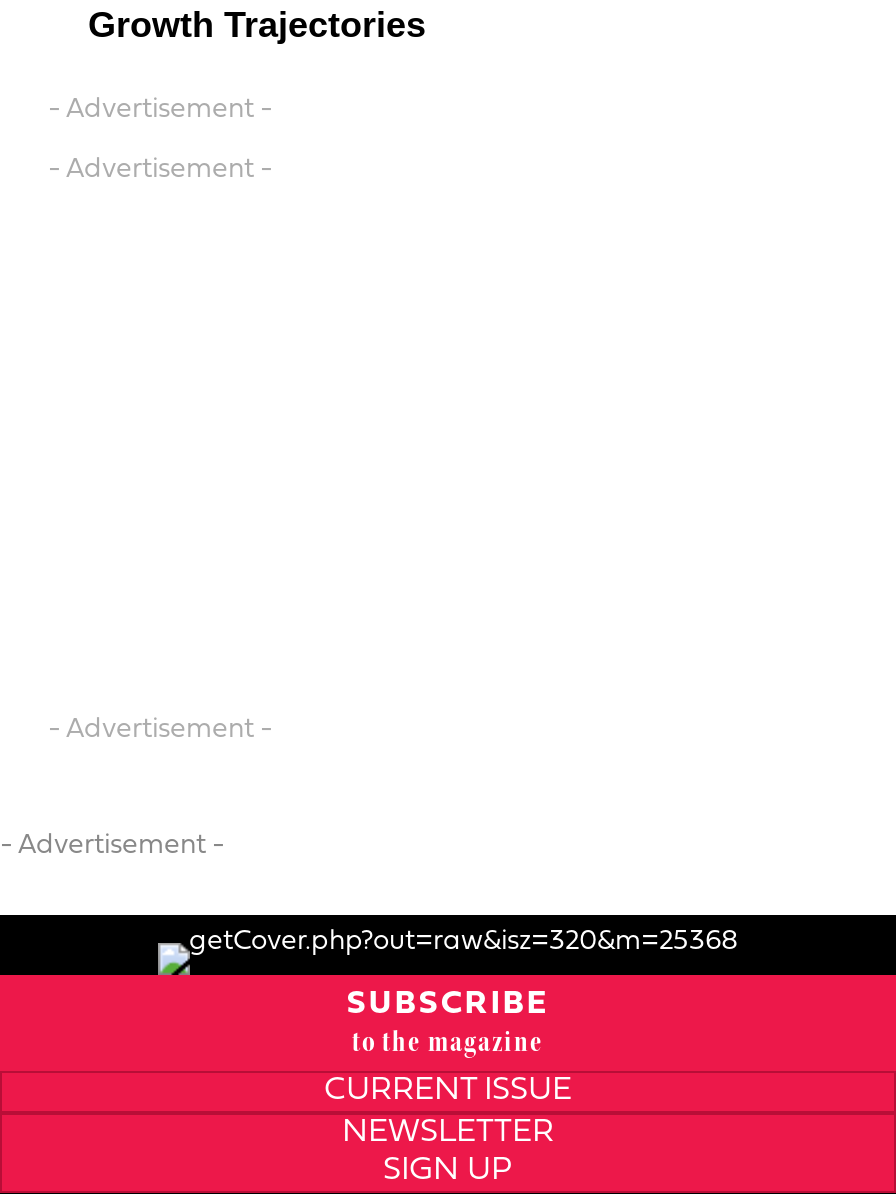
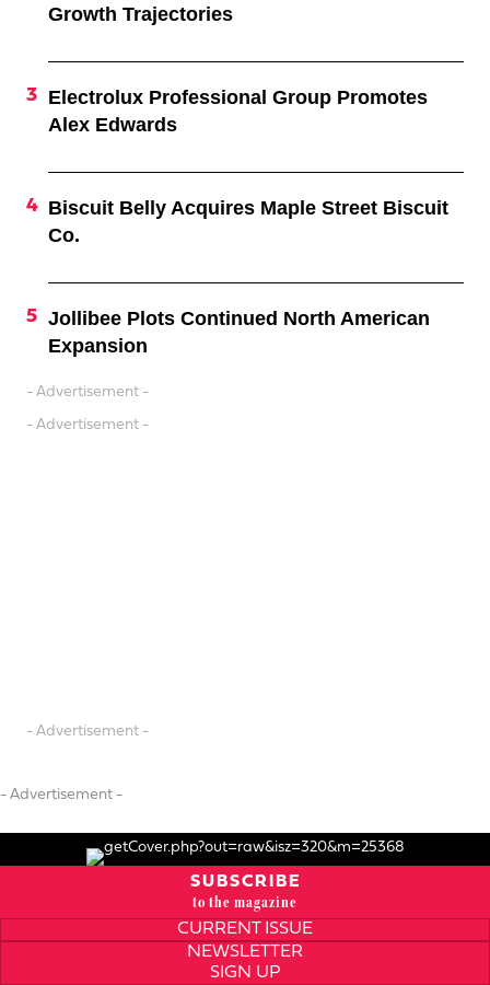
+ Electrolux Professional Group Promotes
+ Alex Edwards

+ Biscuit Belly Acquires Maple Street Biscuit
+ Co.

+ Jollibee Plots Continued North American
+ Expansion
